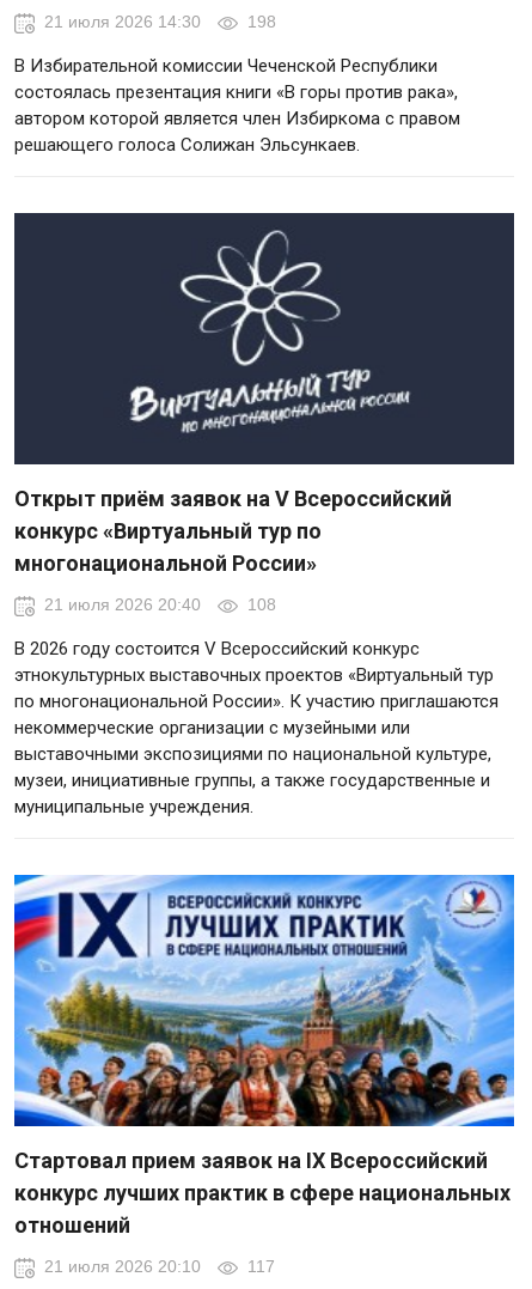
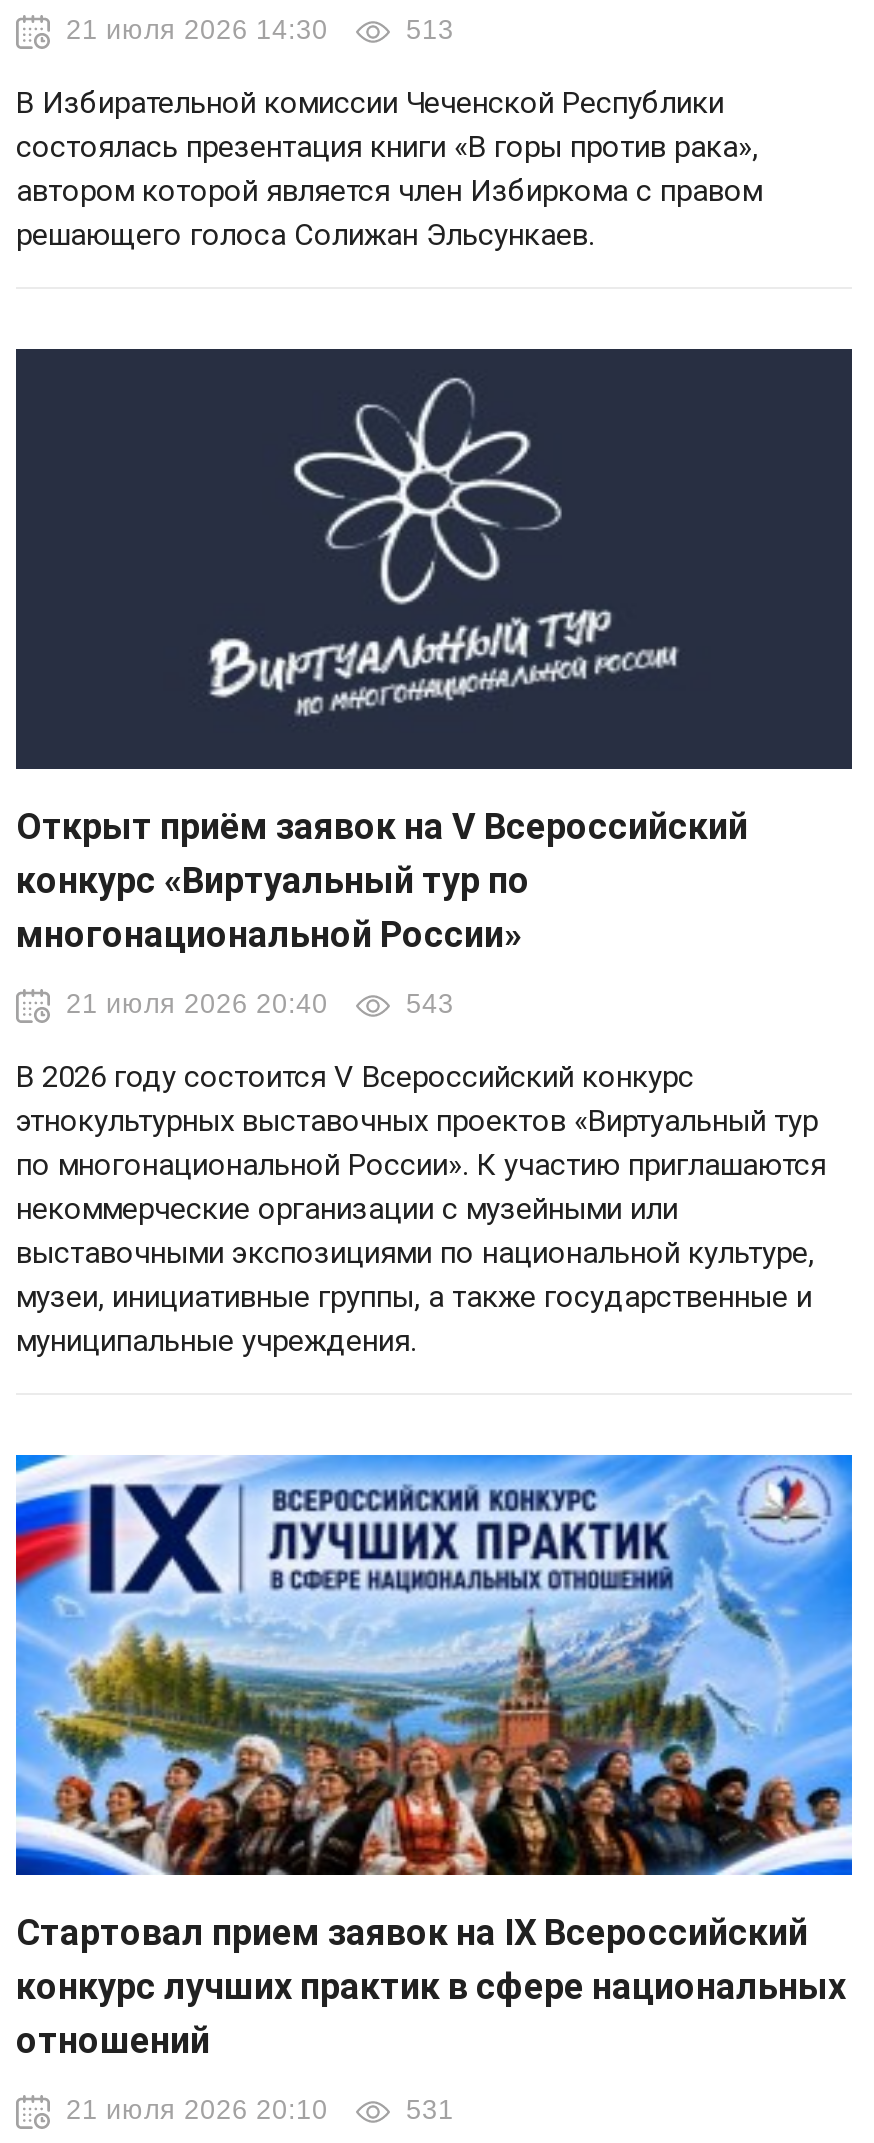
- 198
+ 513

- 108
+ 543

- 117
+ 531
